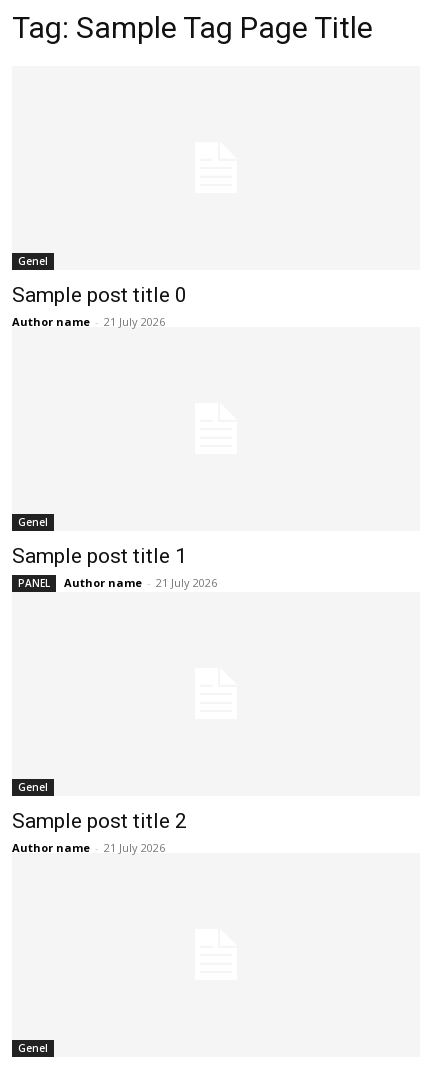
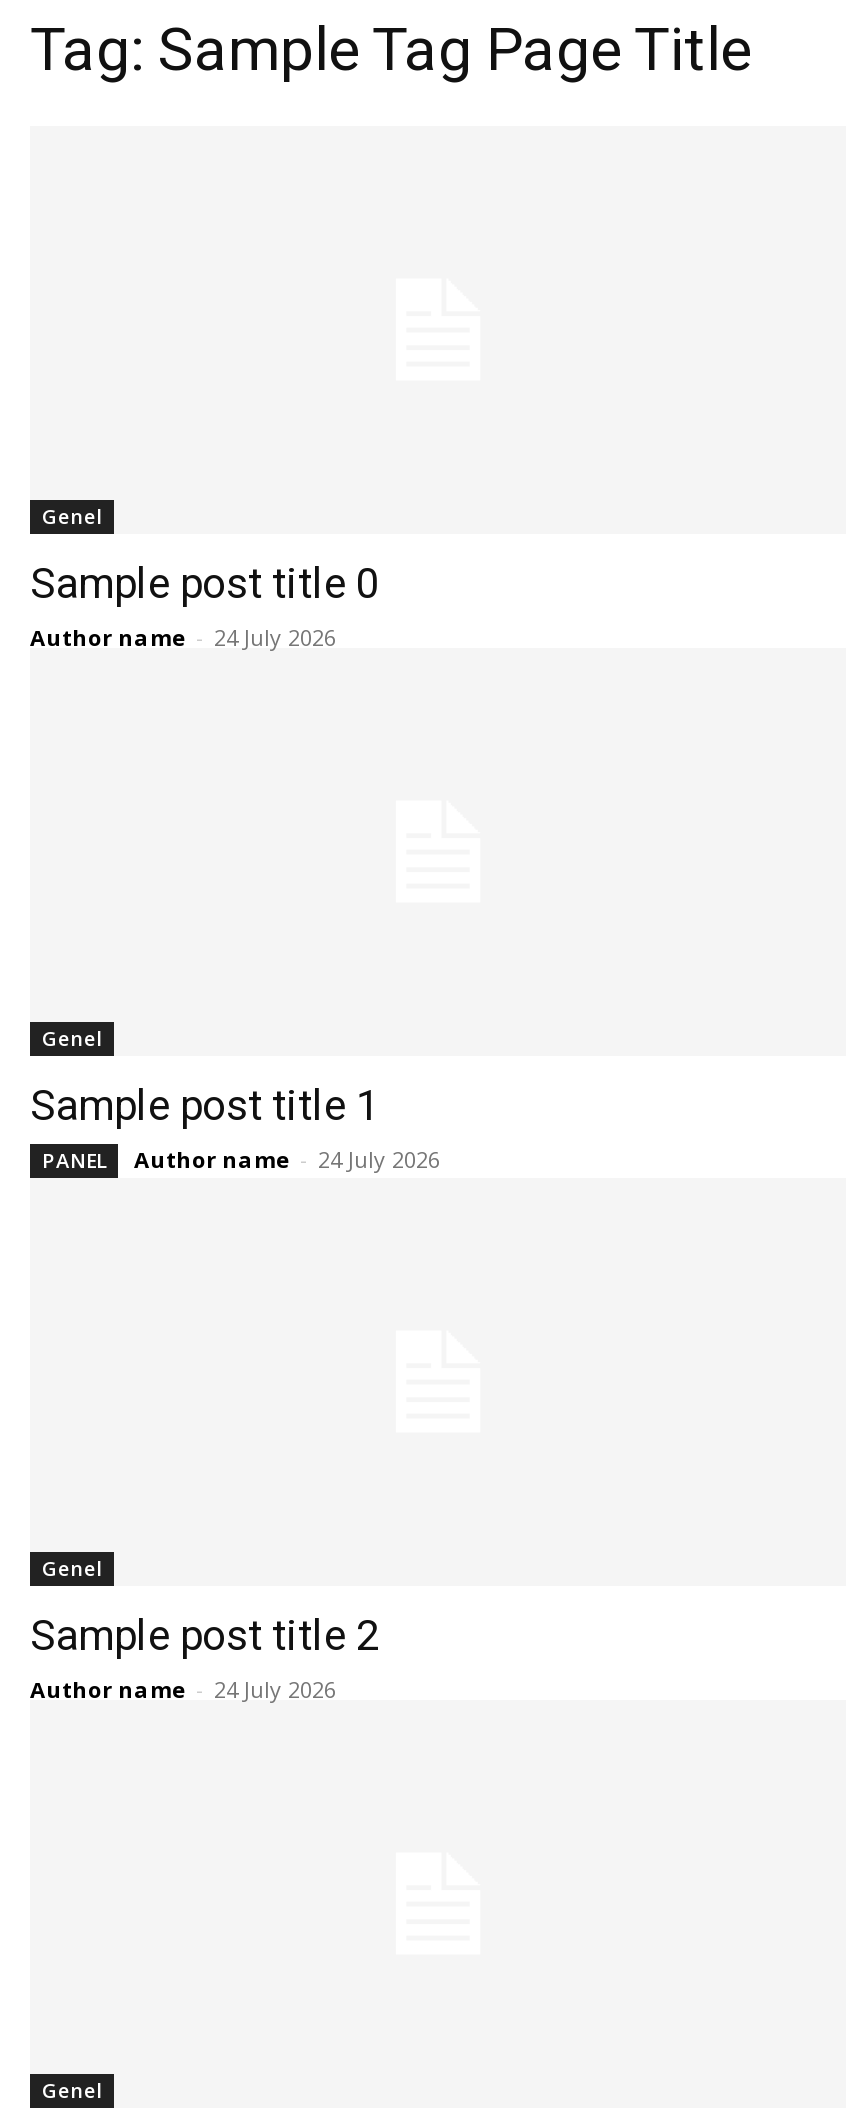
- Author name - 21 July 2026
+ Author name - 24 July 2026

- Author name - 21 July 2026
+ Author name - 24 July 2026

- Author name - 21 July 2026
+ Author name - 24 July 2026
